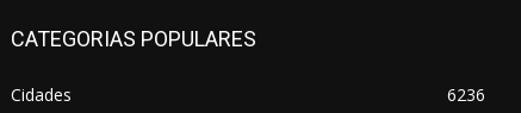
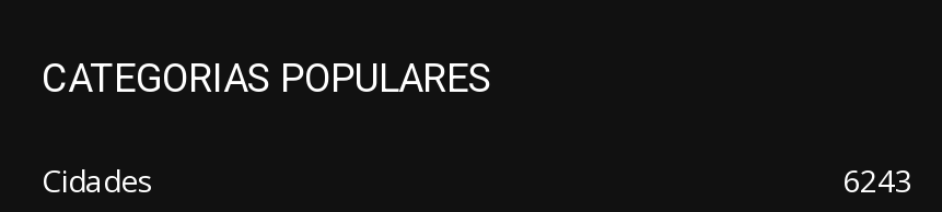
- 6236
+ 6243
